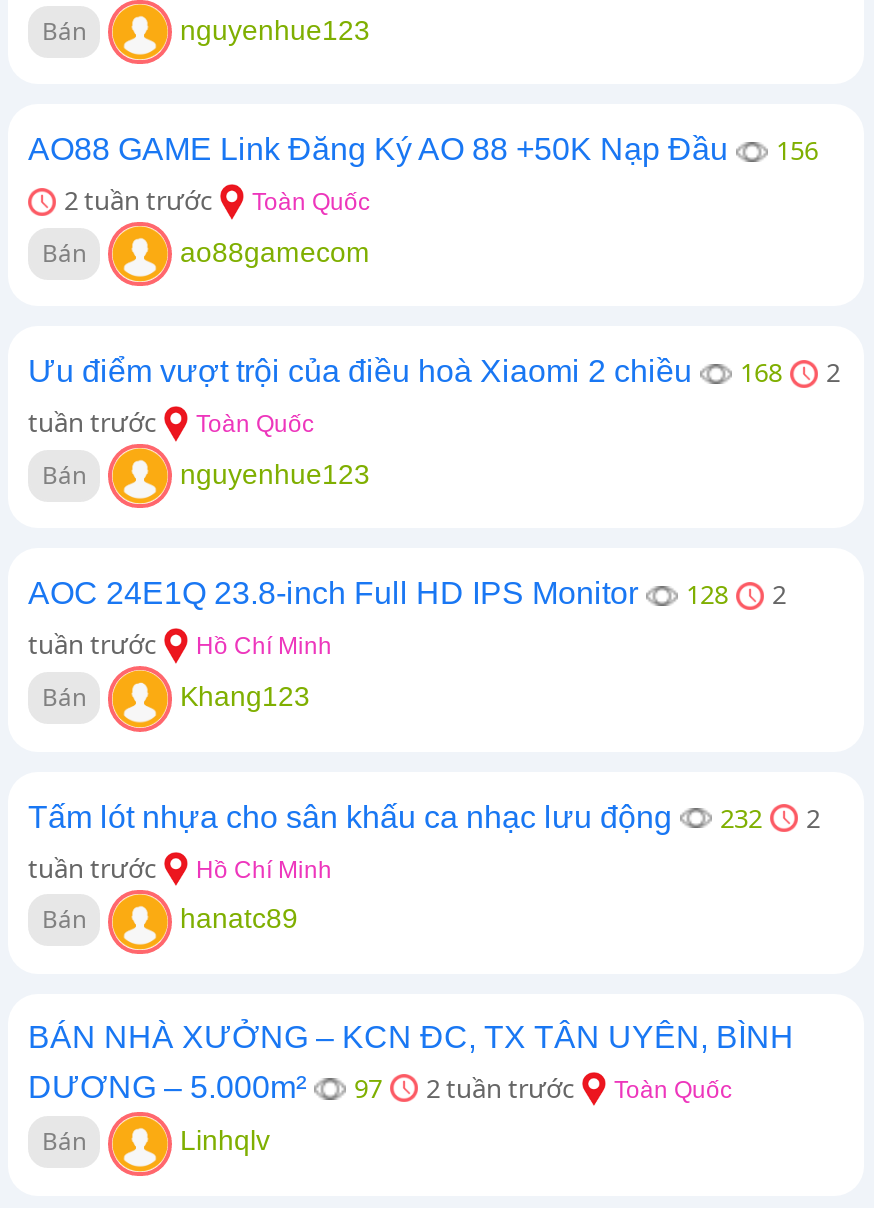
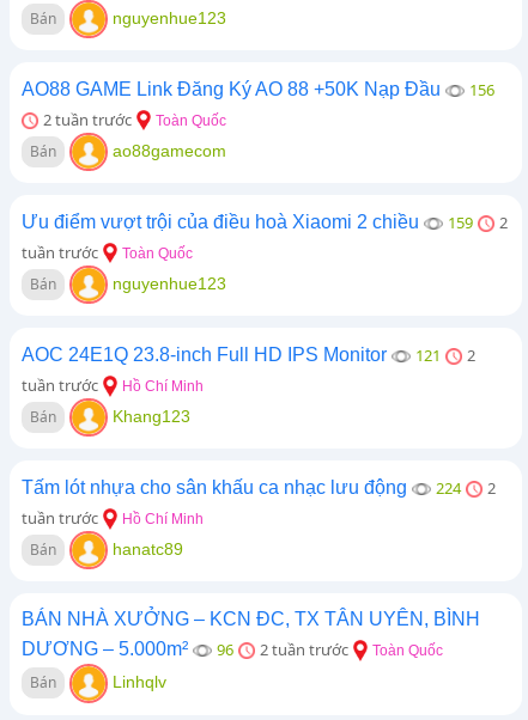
- Ưu điểm vượt trội của điều hoà Xiaomi 2 chiều 168 2
+ Ưu điểm vượt trội của điều hoà Xiaomi 2 chiều 159 2

- AOC 24E1Q 23.8-inch Full HD IPS Monitor 128 2
+ AOC 24E1Q 23.8-inch Full HD IPS Monitor 121 2

- Tấm lót nhựa cho sân khấu ca nhạc lưu động 232 2
+ Tấm lót nhựa cho sân khấu ca nhạc lưu động 224 2

- DƯƠNG – 5.000m² 97 2 tuần trước Toàn Quốc
+ DƯƠNG – 5.000m² 96 2 tuần trước Toàn Quốc
